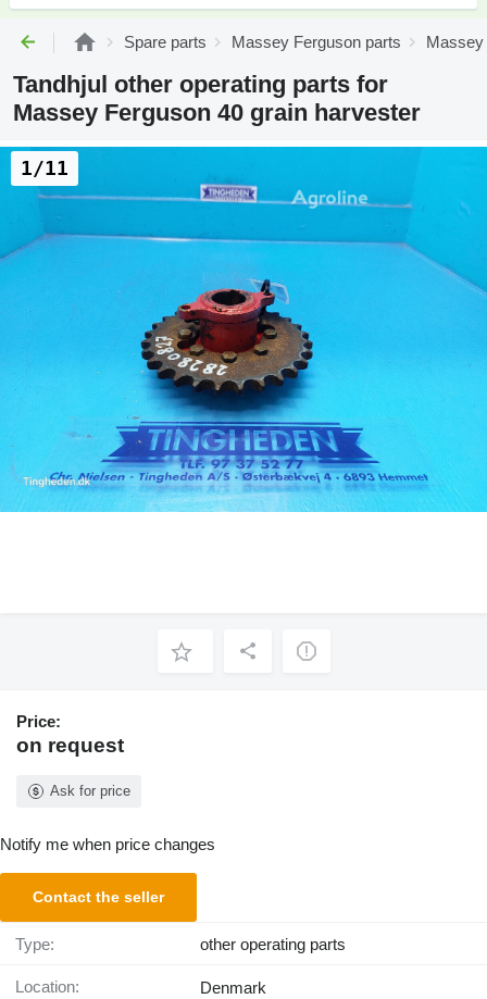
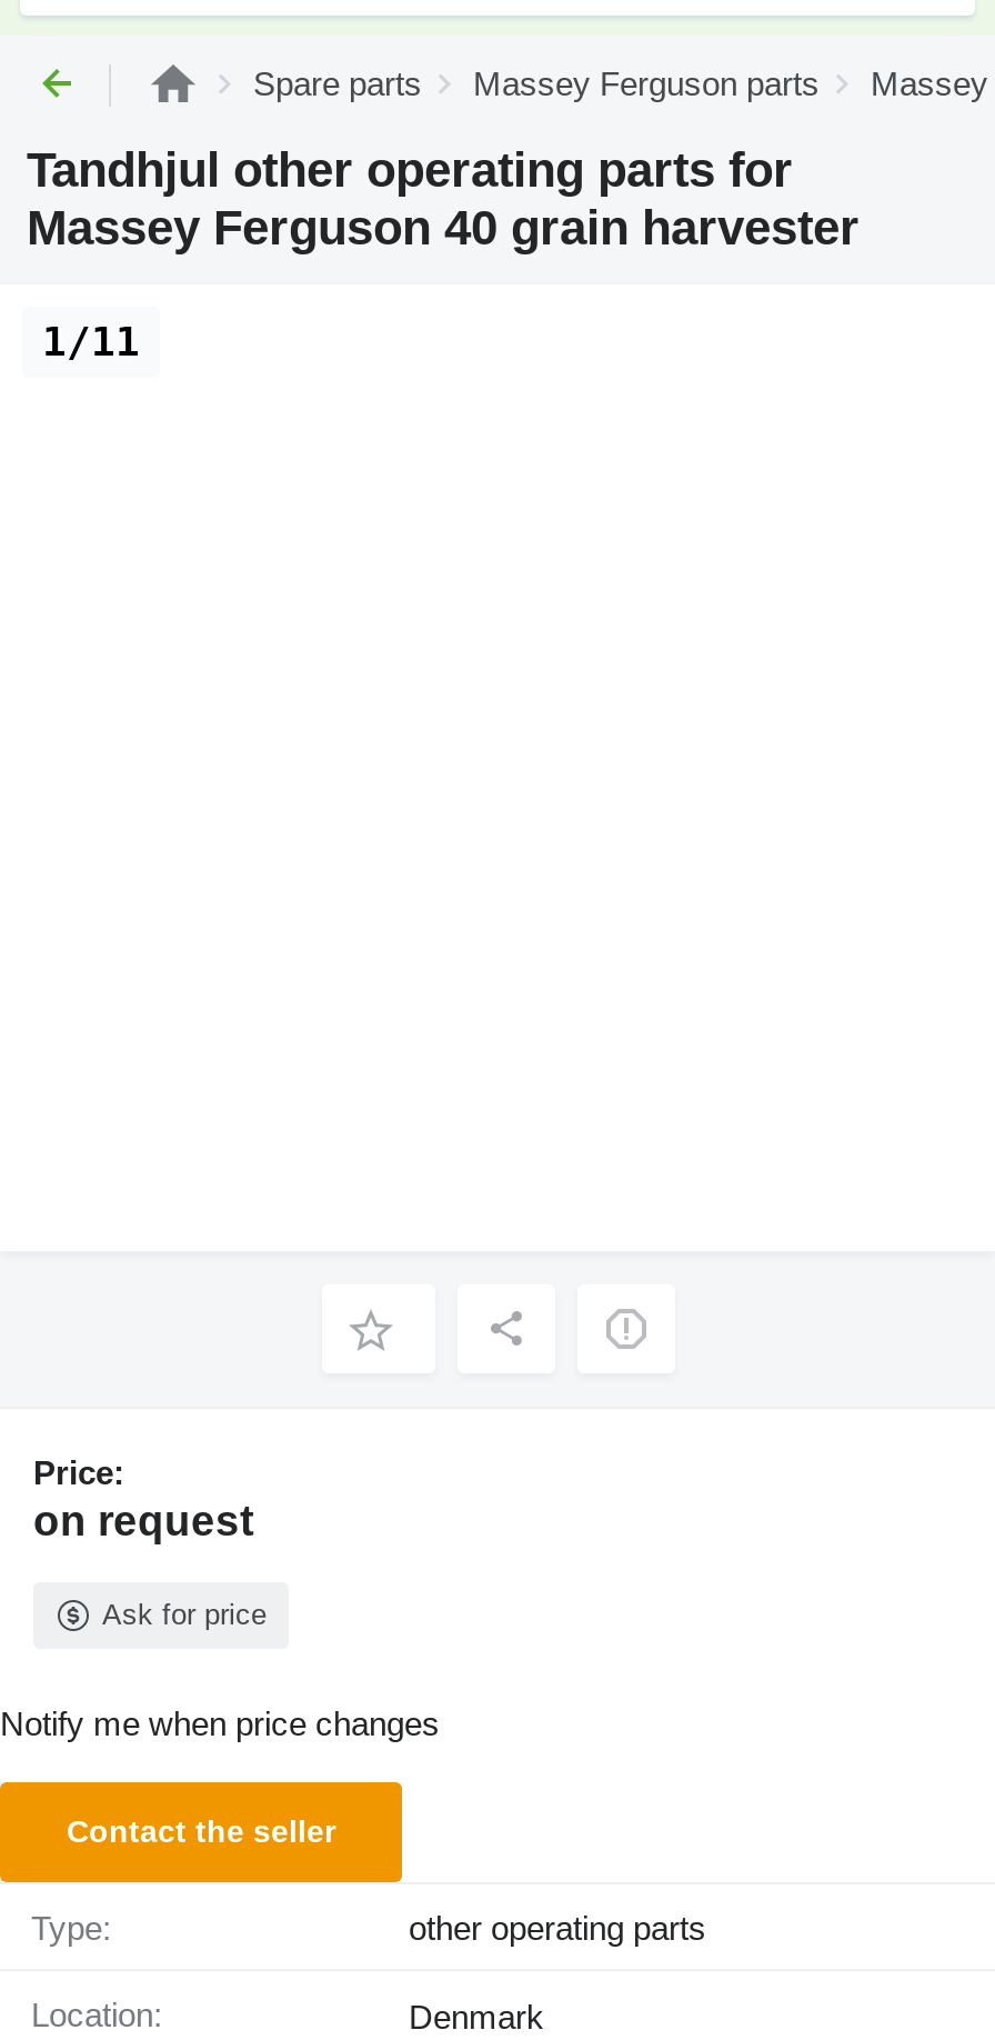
- [image]
